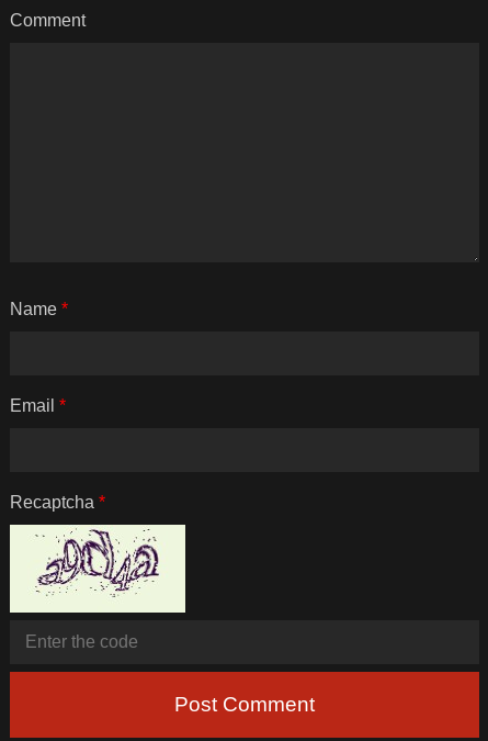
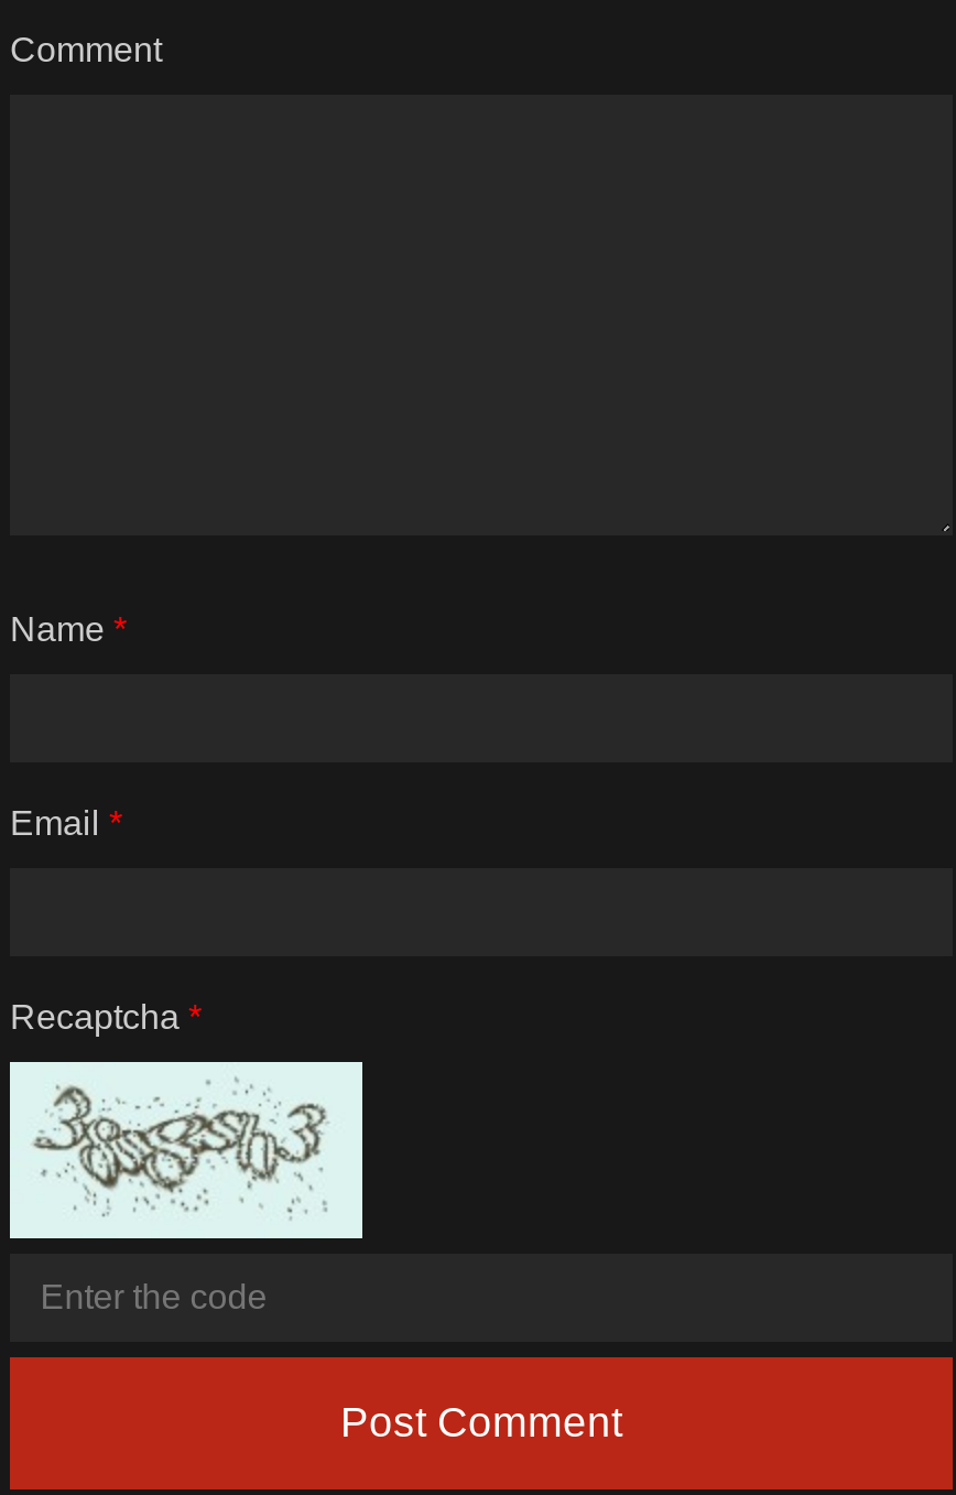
- [image]
+ [image]
